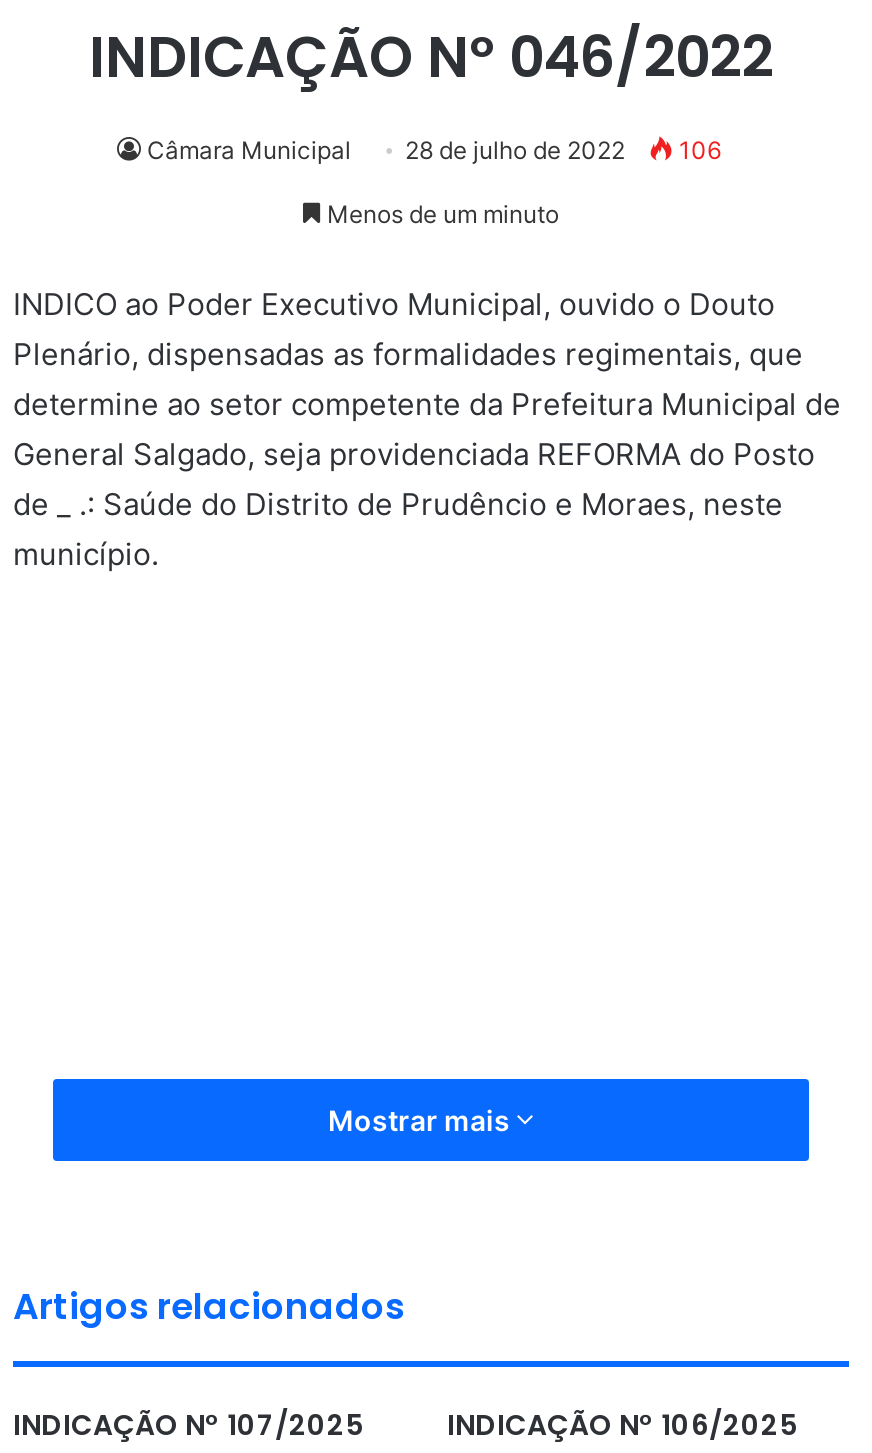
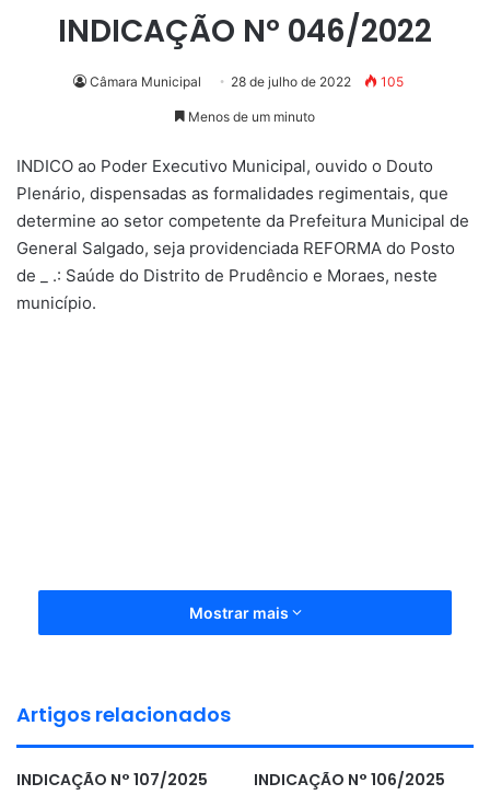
- Câmara Municipal 28 de julho de 2022 106
+ Câmara Municipal 28 de julho de 2022 105
